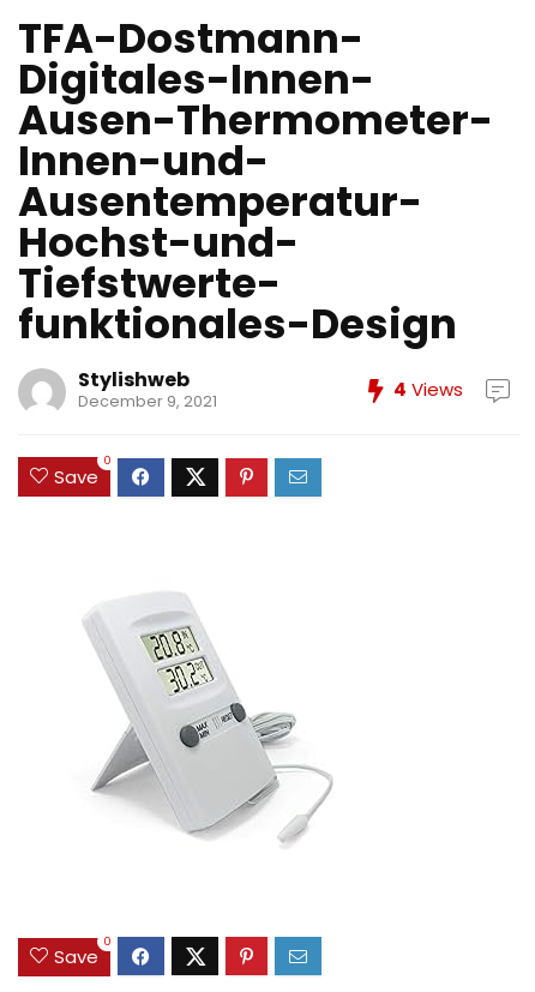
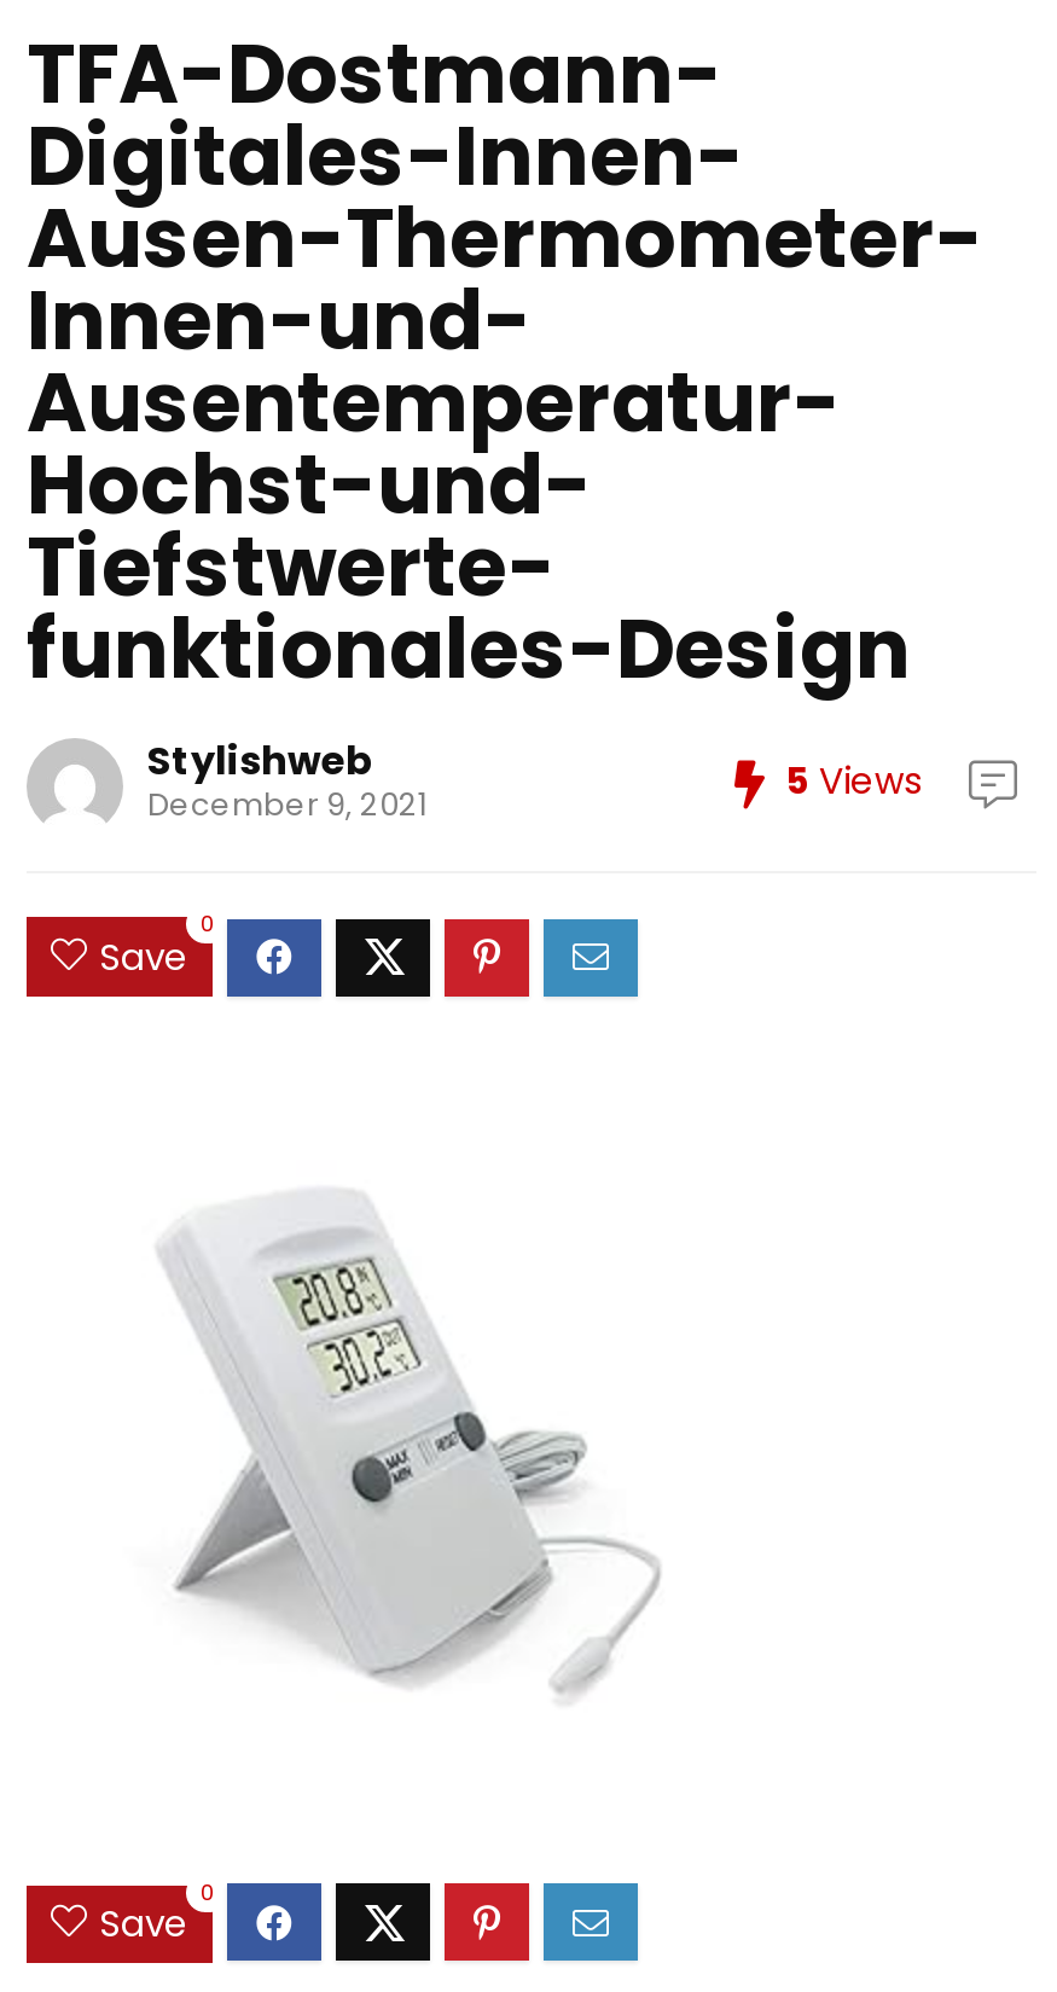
- 4 Views
+ 5 Views
